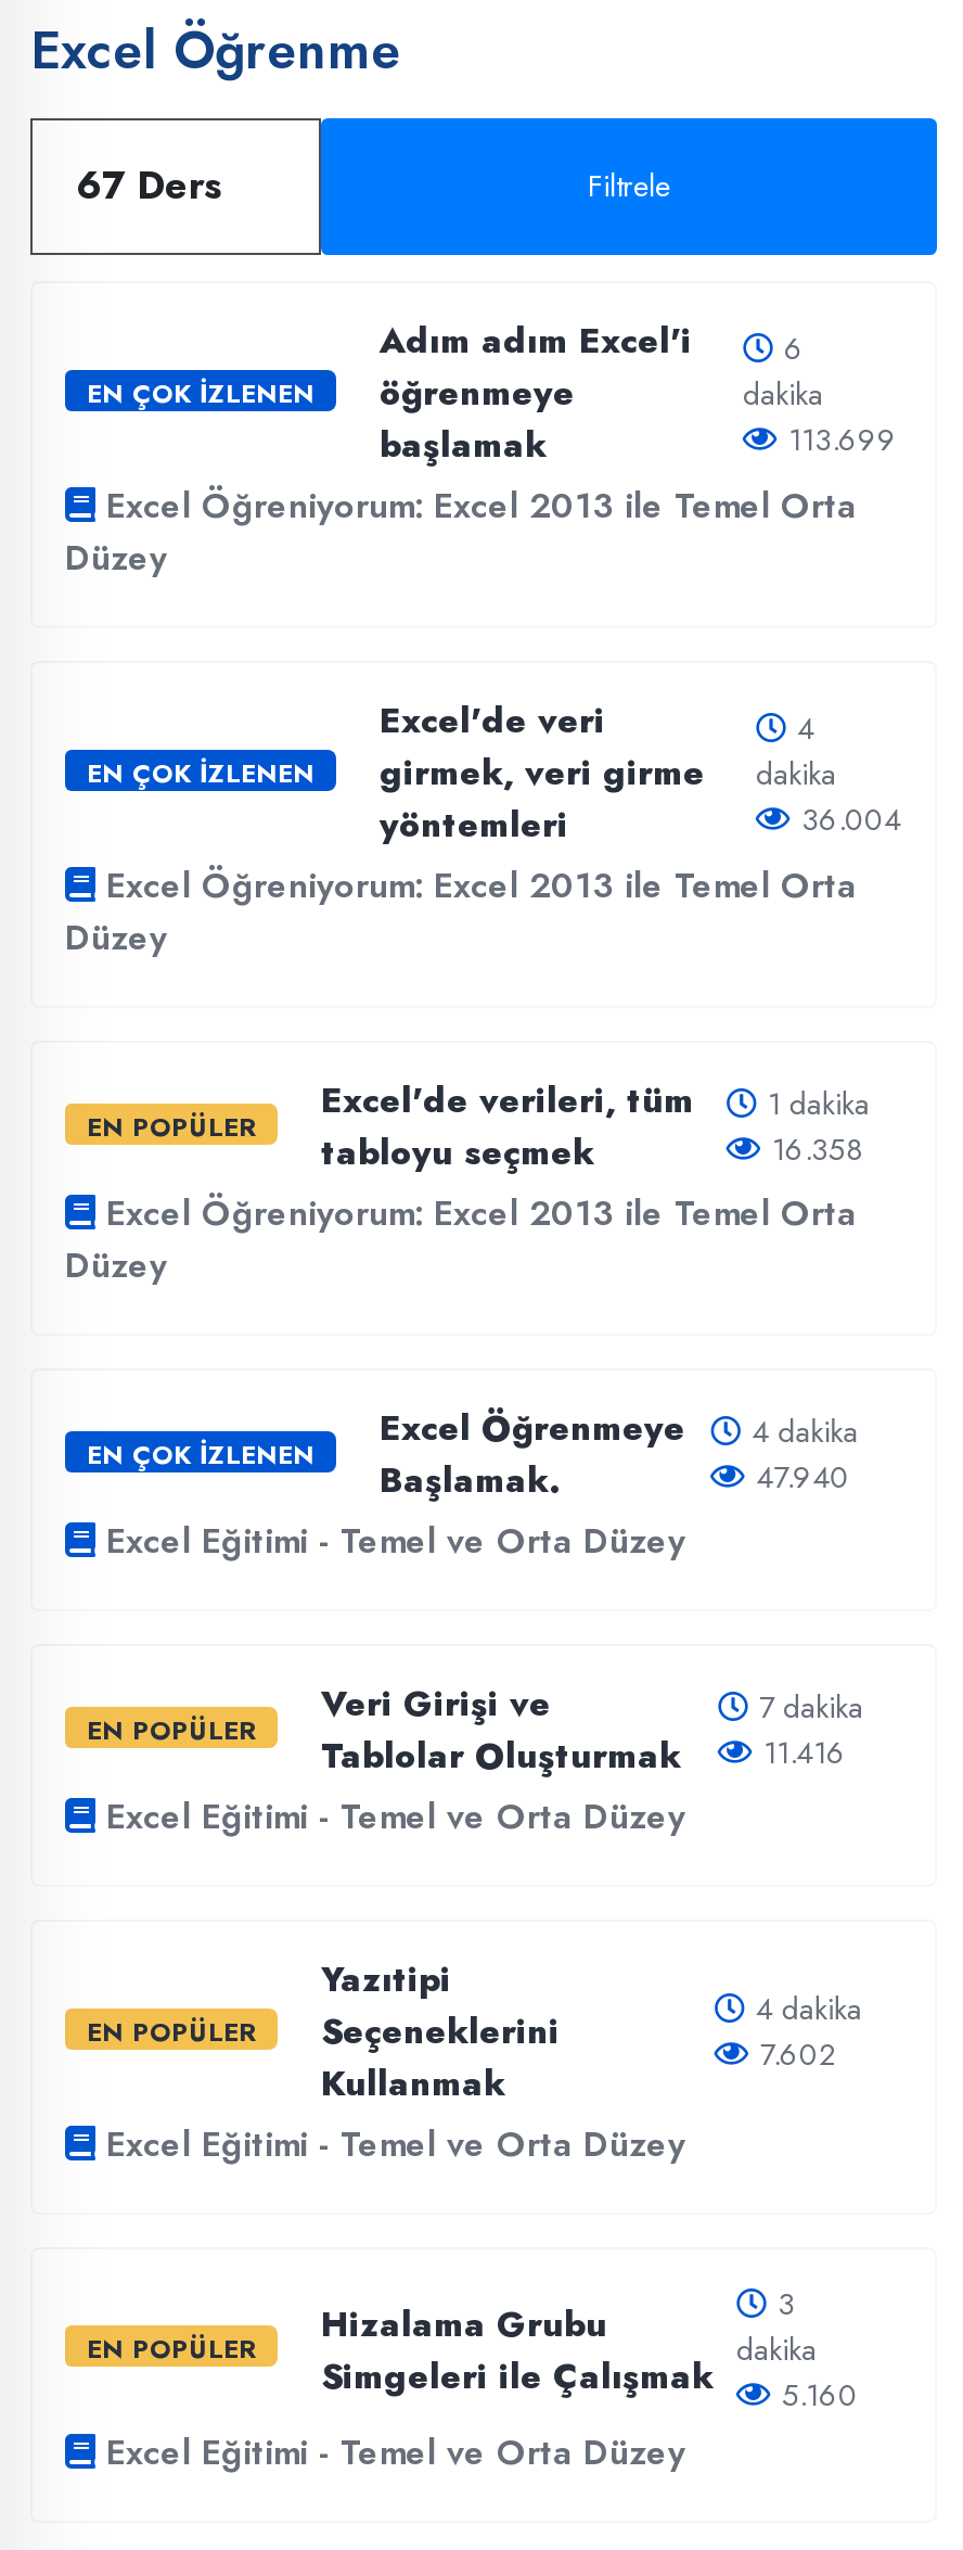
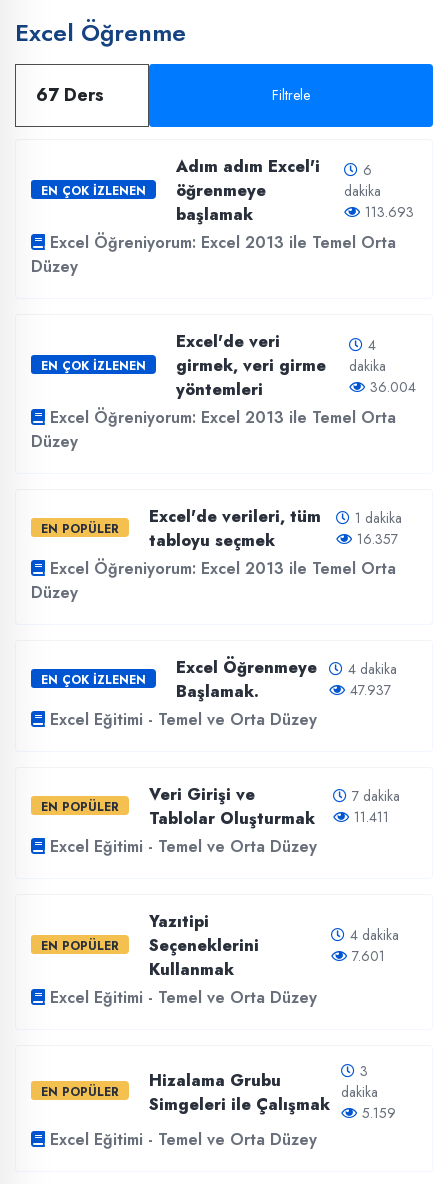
- 113.699
+ 113.693

- 16.358
+ 16.357

- 47.940
+ 47.937

- Tablolar Oluşturmak 11.416
+ Tablolar Oluşturmak 11.411

- 7.602
+ 7.601

- Simgeleri ile Çalışmak 5.160
+ Simgeleri ile Çalışmak 5.159
